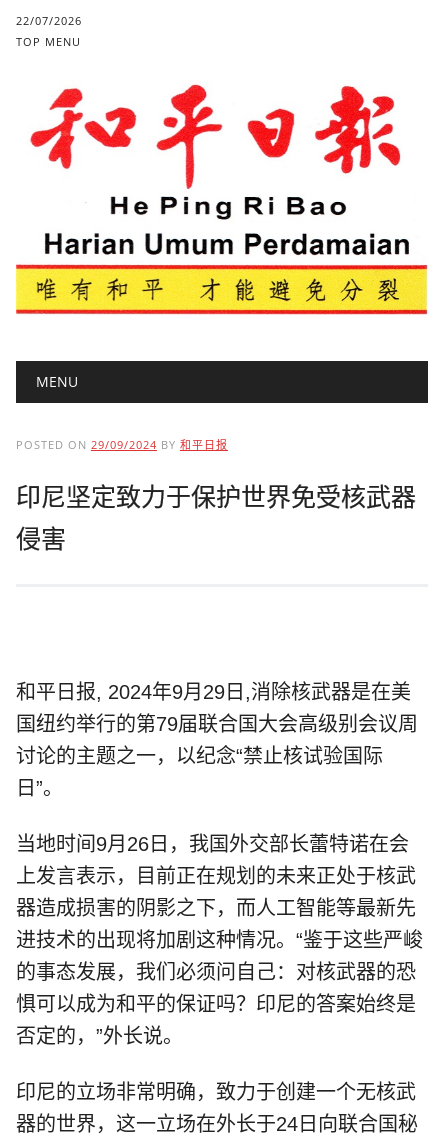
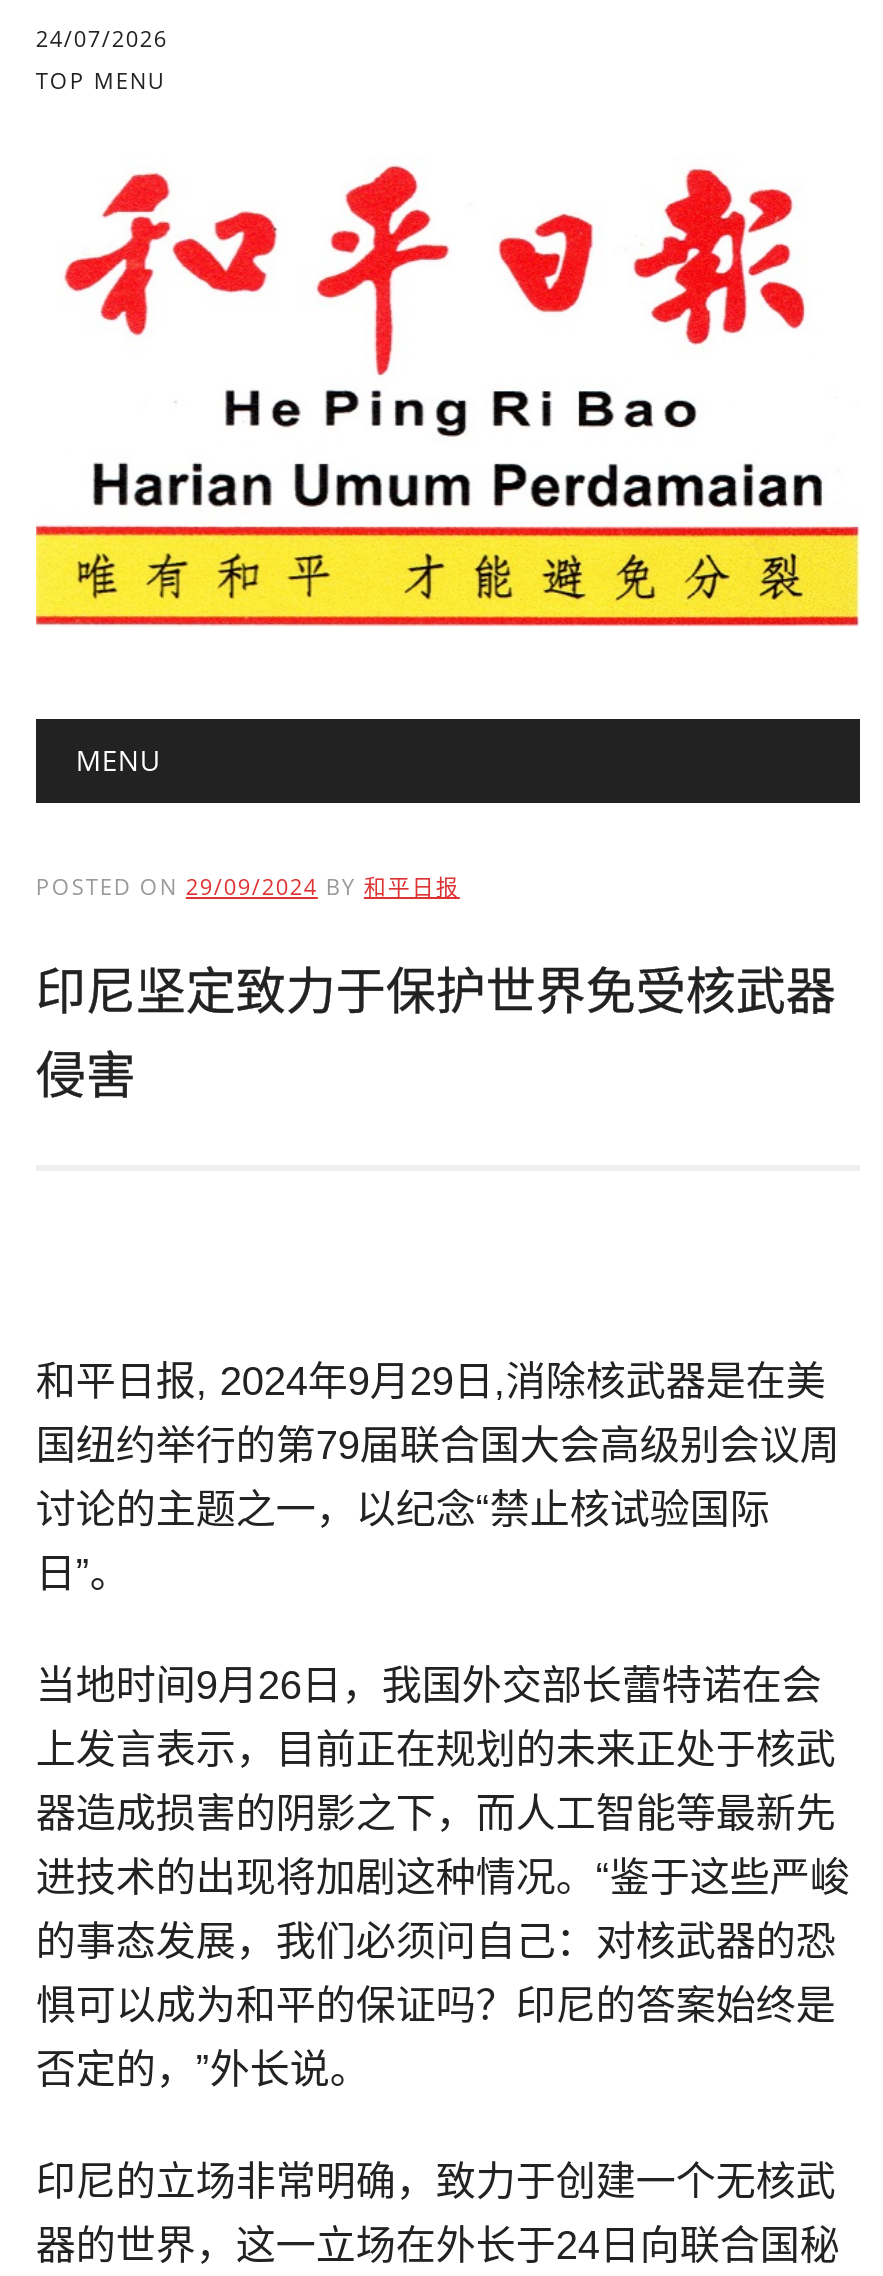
- 22/07/2026
+ 24/07/2026
